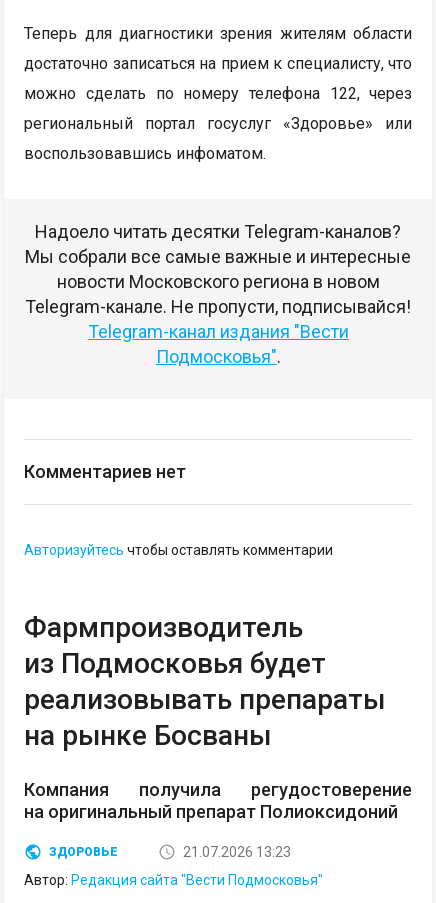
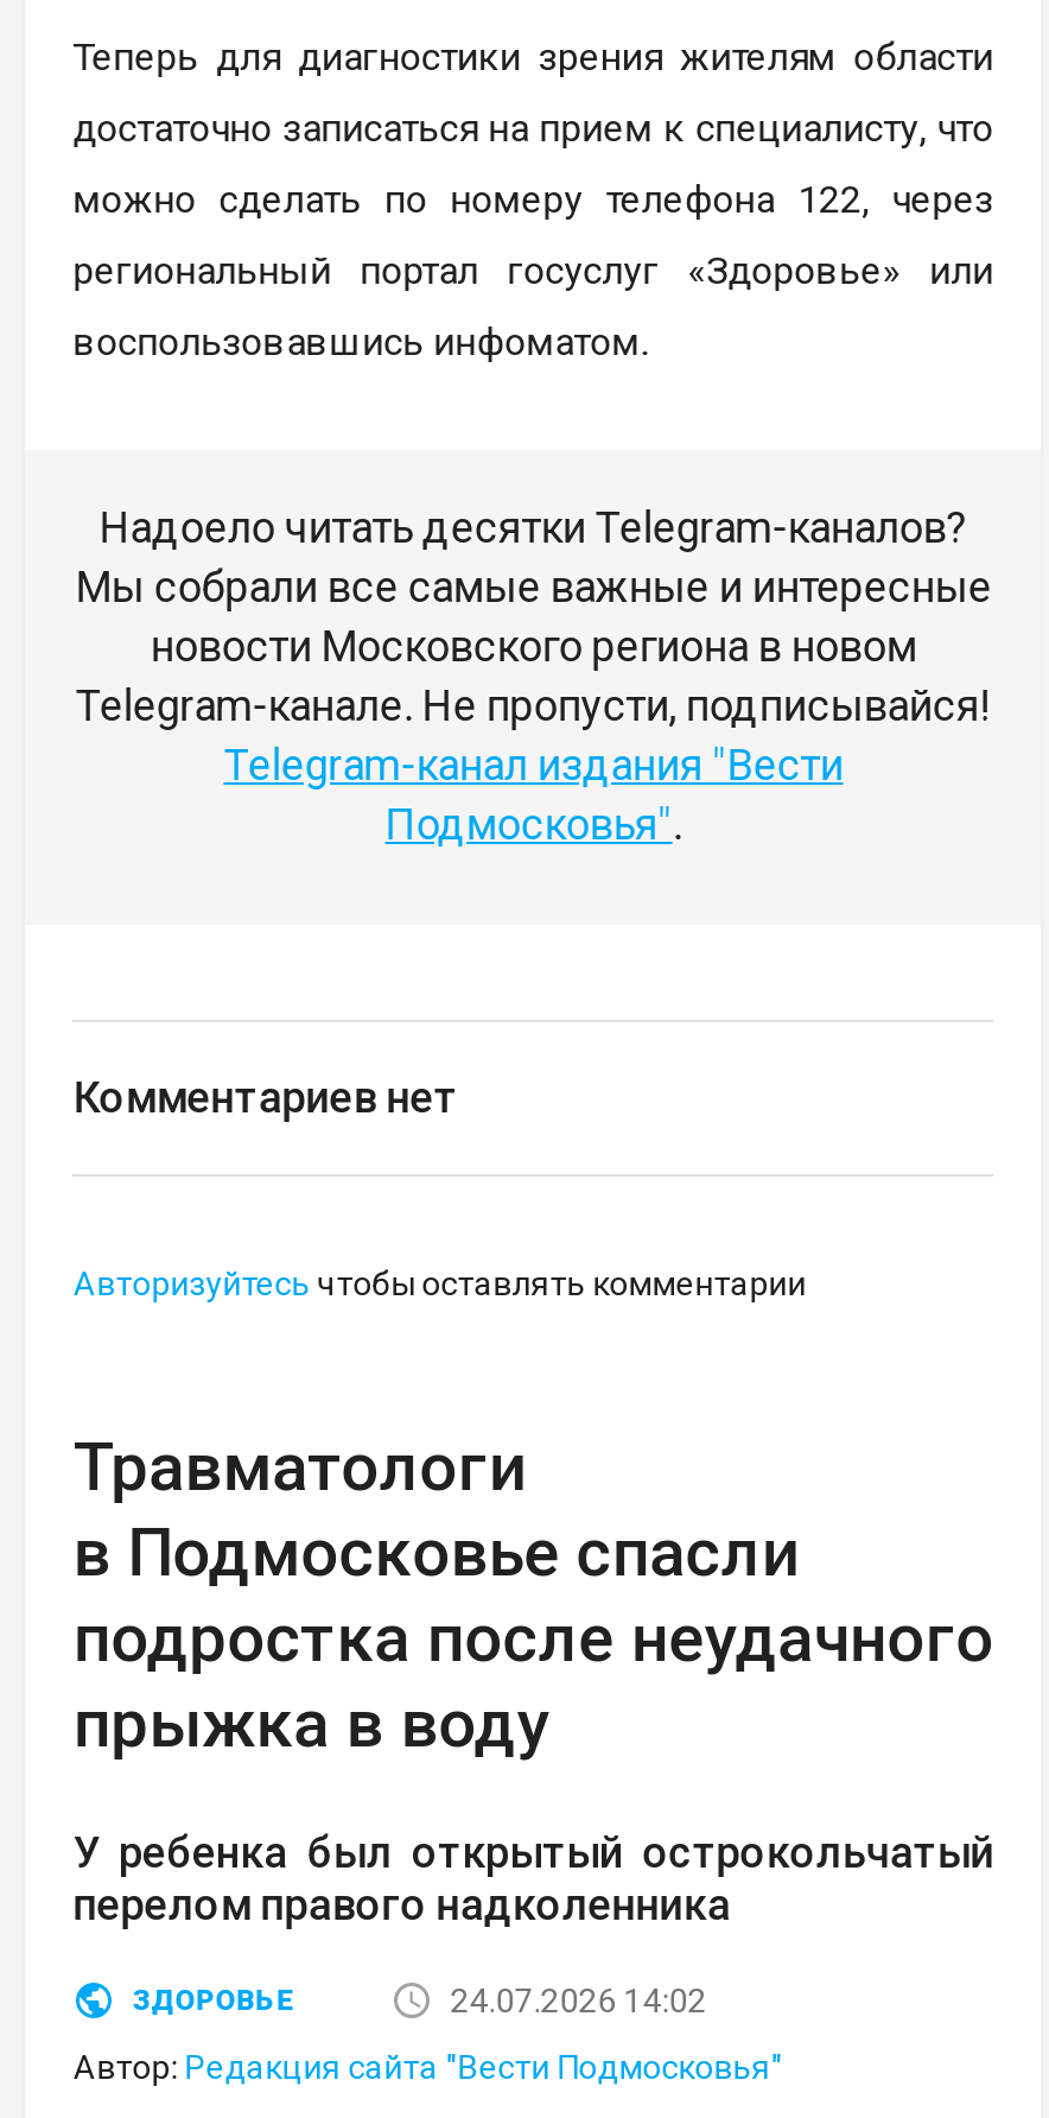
- Фармпроизводитель
- из Подмосковья будет
- реализовывать препараты
- на рынке Босваны
+ Травматологи
+ в Подмосковье спасли
+ подростка после неудачного
+ прыжка в воду

- Компания получила регудостоверение
- на оригинальный препарат Полиоксидоний
+ У ребенка был открытый острокольчатый
+ перелом правого надколенника

- 21.07.2026 13:23
+ 24.07.2026 14:02
